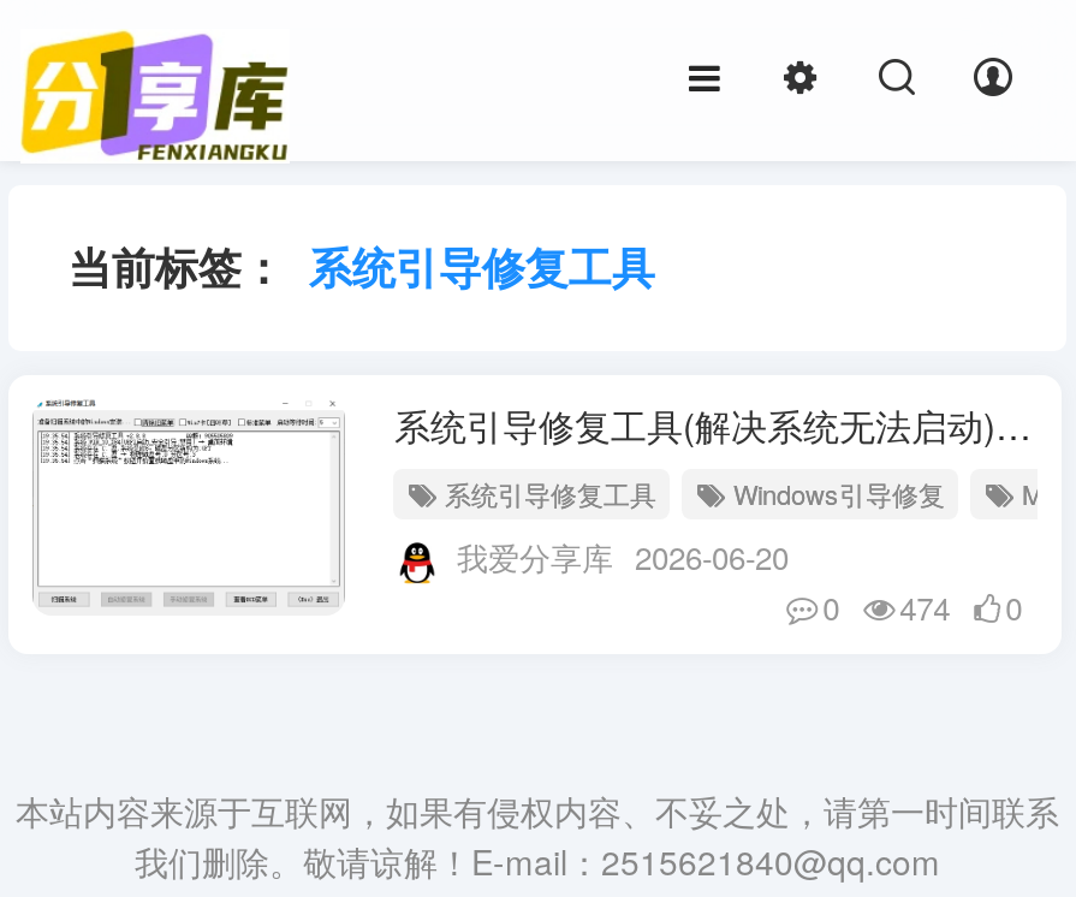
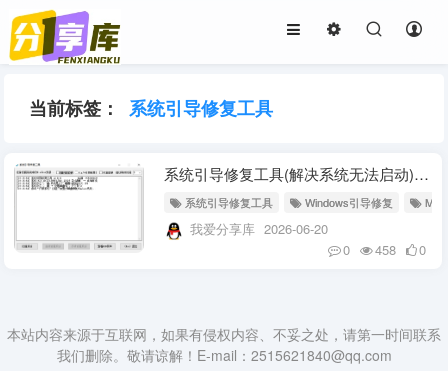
- 0 474 0
+ 0 458 0
